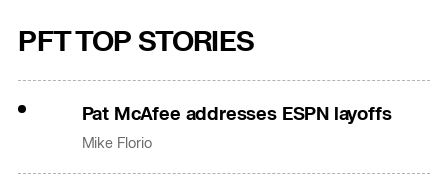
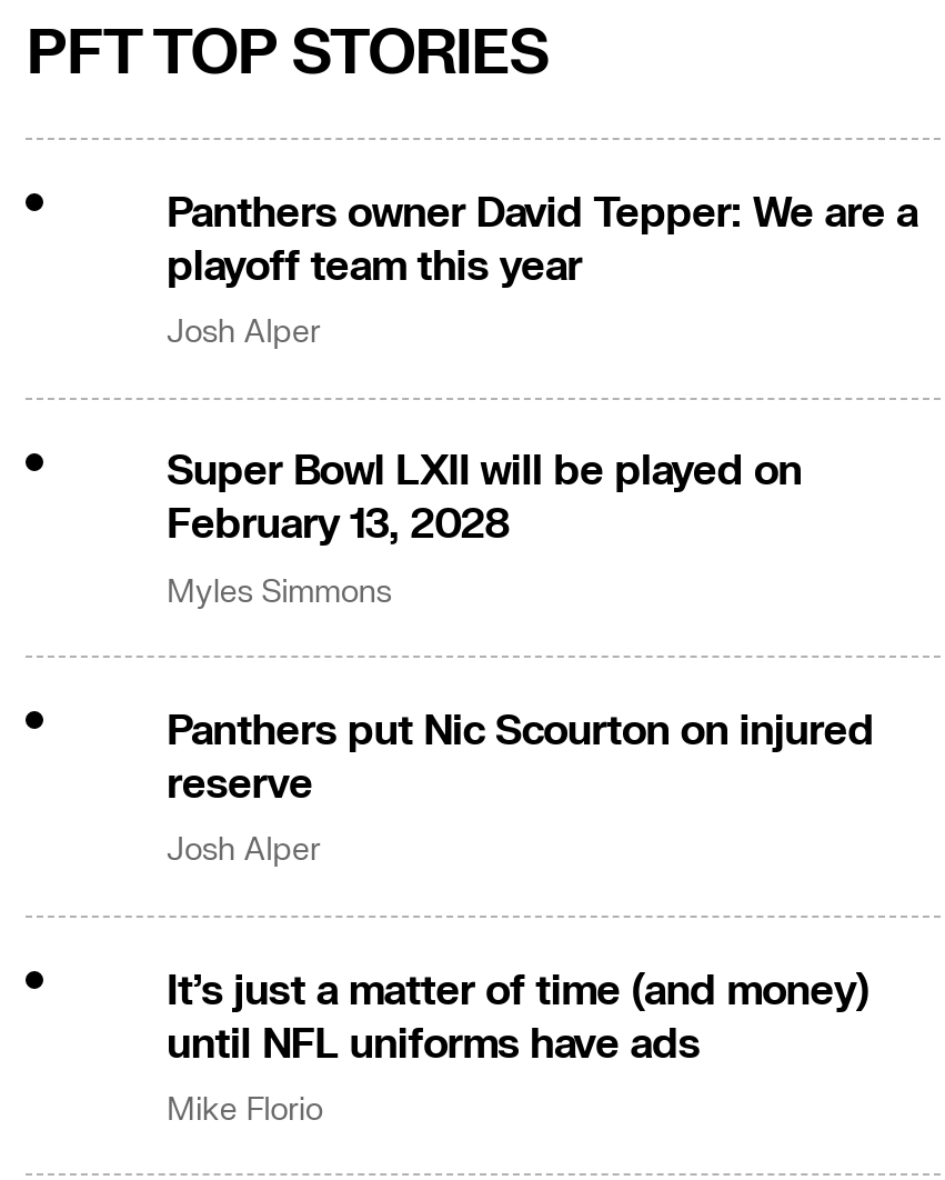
- Pat McAfee addresses ESPN layoffs
+ Panthers owner David Tepper: We are a
+ playoff team this year
+ Josh Alper
+ Super Bowl LXII will be played on
+ February 13, 2028
+ Myles Simmons
+ Panthers put Nic Scourton on injured
+ reserve
+ Josh Alper
+ It’s just a matter of time (and money)
+ until NFL uniforms have ads
